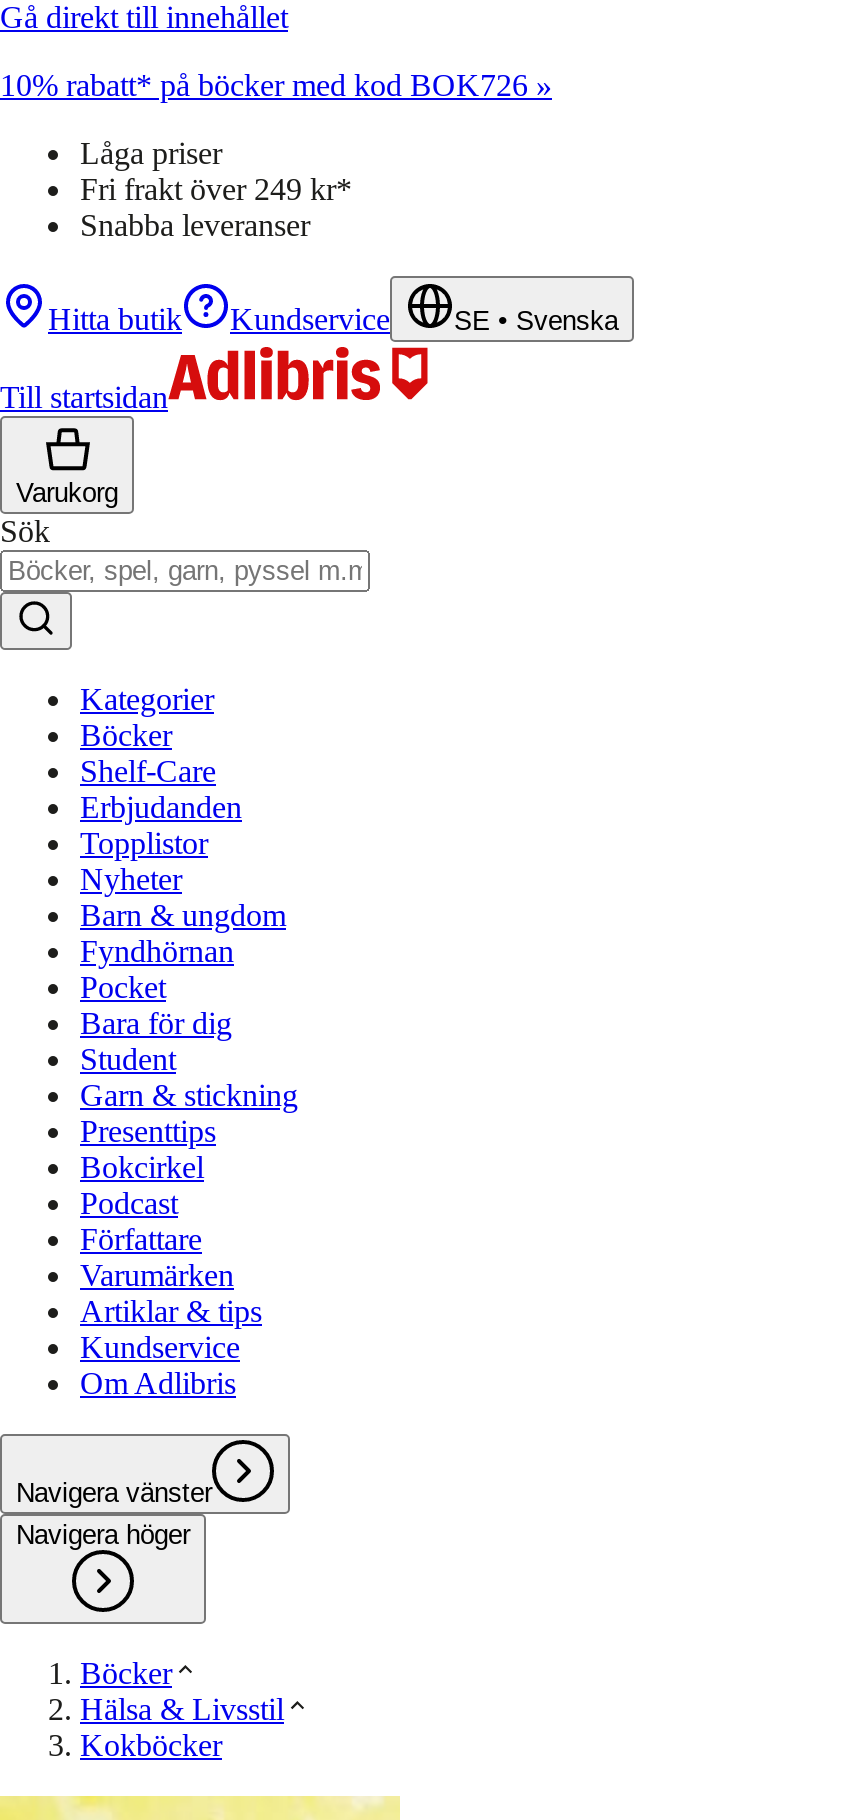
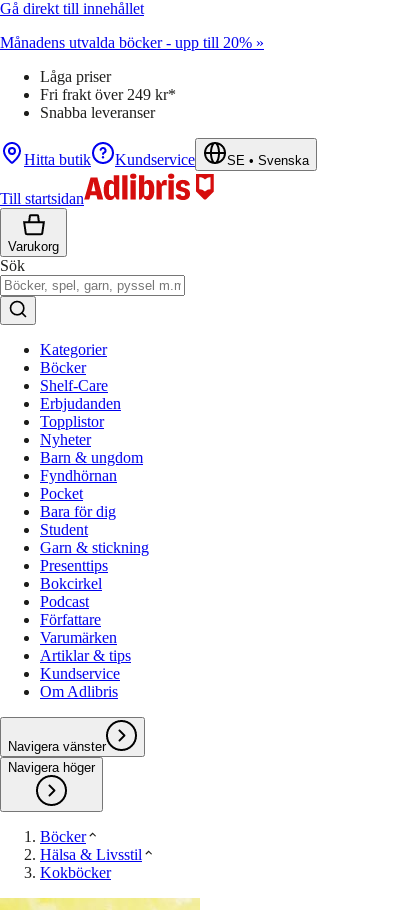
- 10% rabatt* på böcker med kod BOK726 »
+ Månadens utvalda böcker - upp till 20% »
